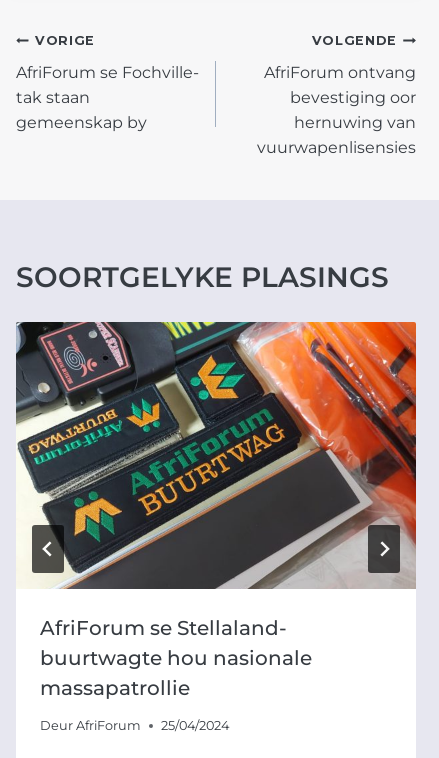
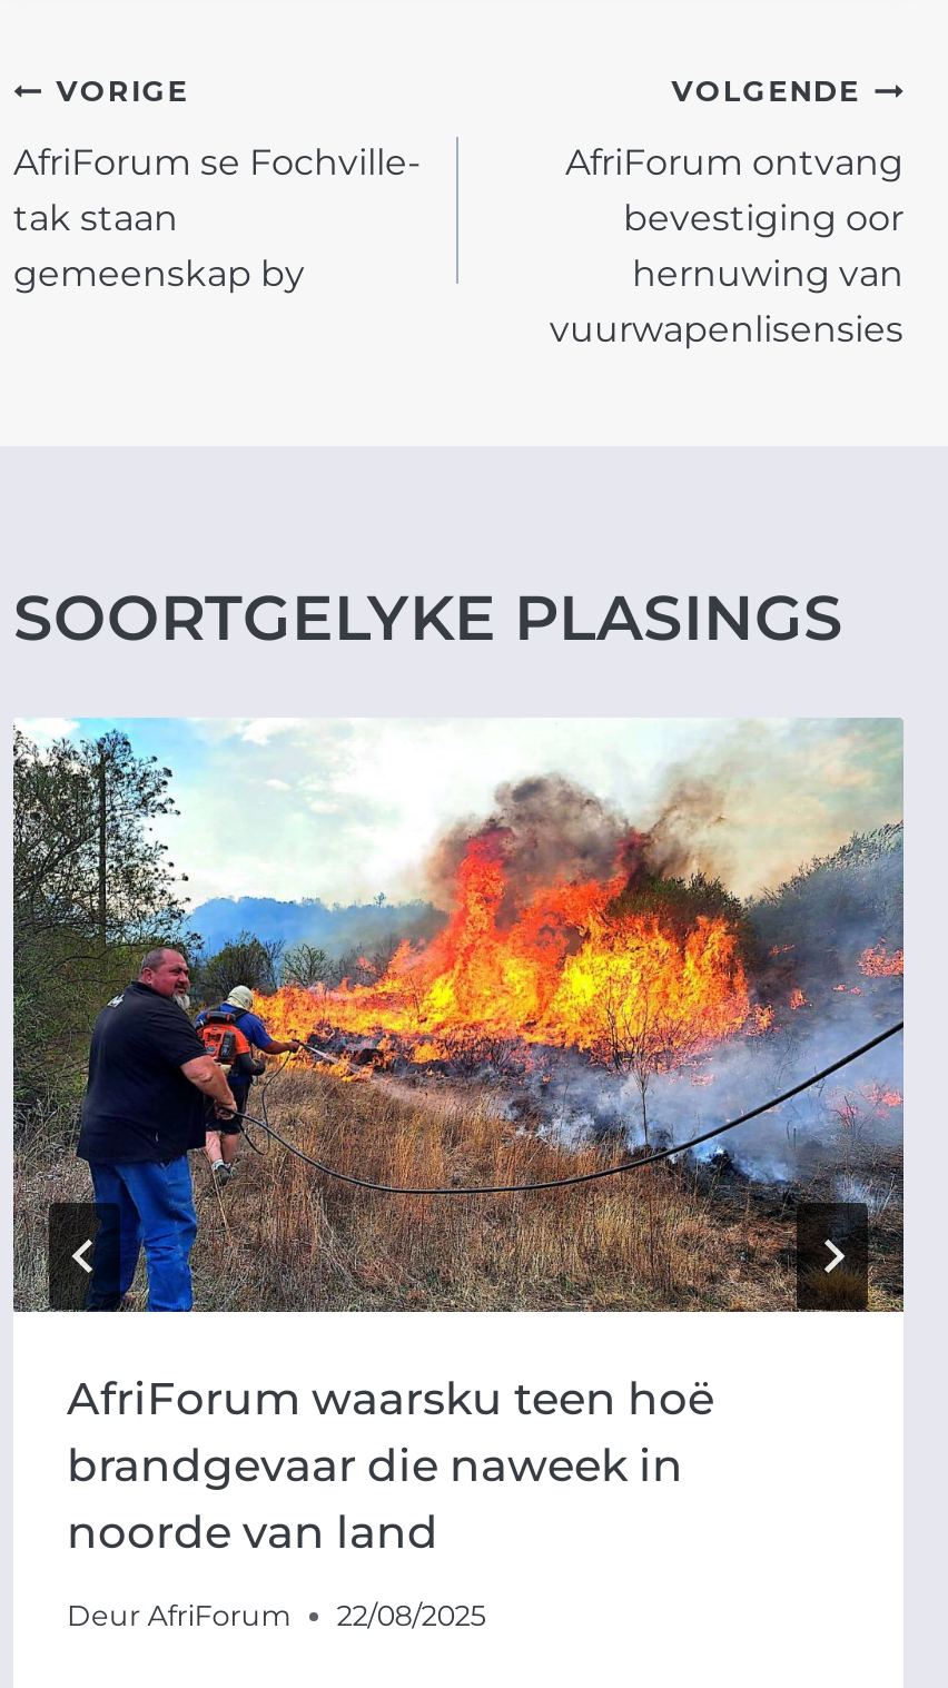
- [image]
- AfriForum se Stellaland-
- buurtwagte hou nasionale
- massapatrollie
+ [image]
+ AfriForum waarsku teen hoë
+ brandgevaar die naweek in
+ noorde van land

- Deur AfriForum 25/04/2024
+ Deur AfriForum 22/08/2025
